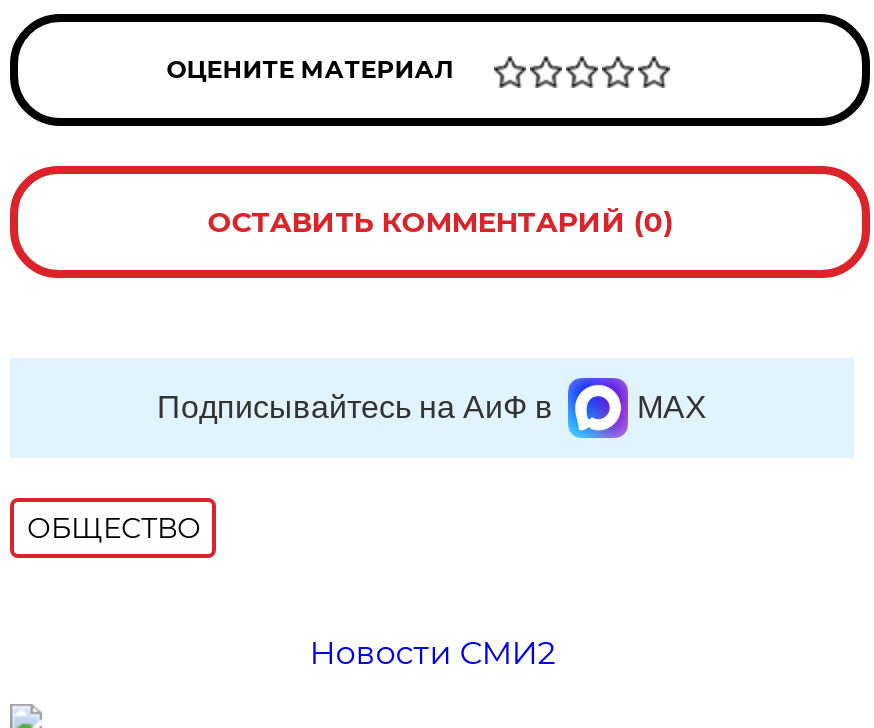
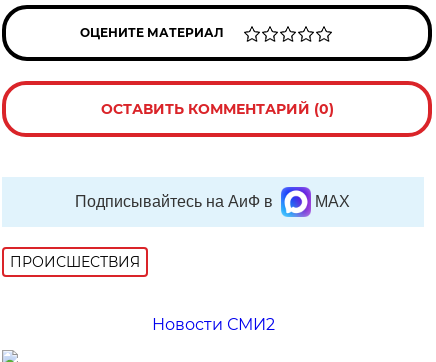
- ОБЩЕСТВО
+ ПРОИСШЕСТВИЯ
